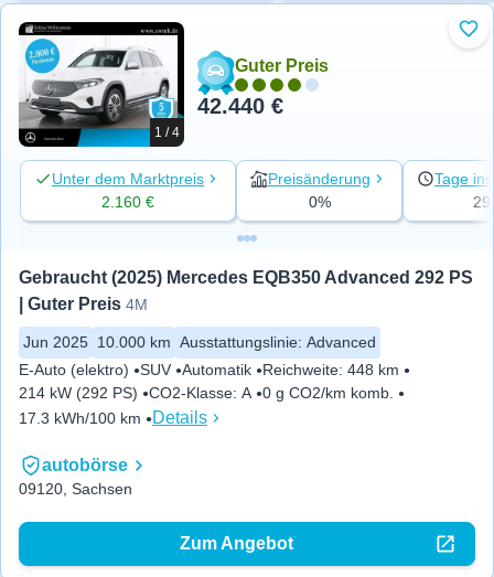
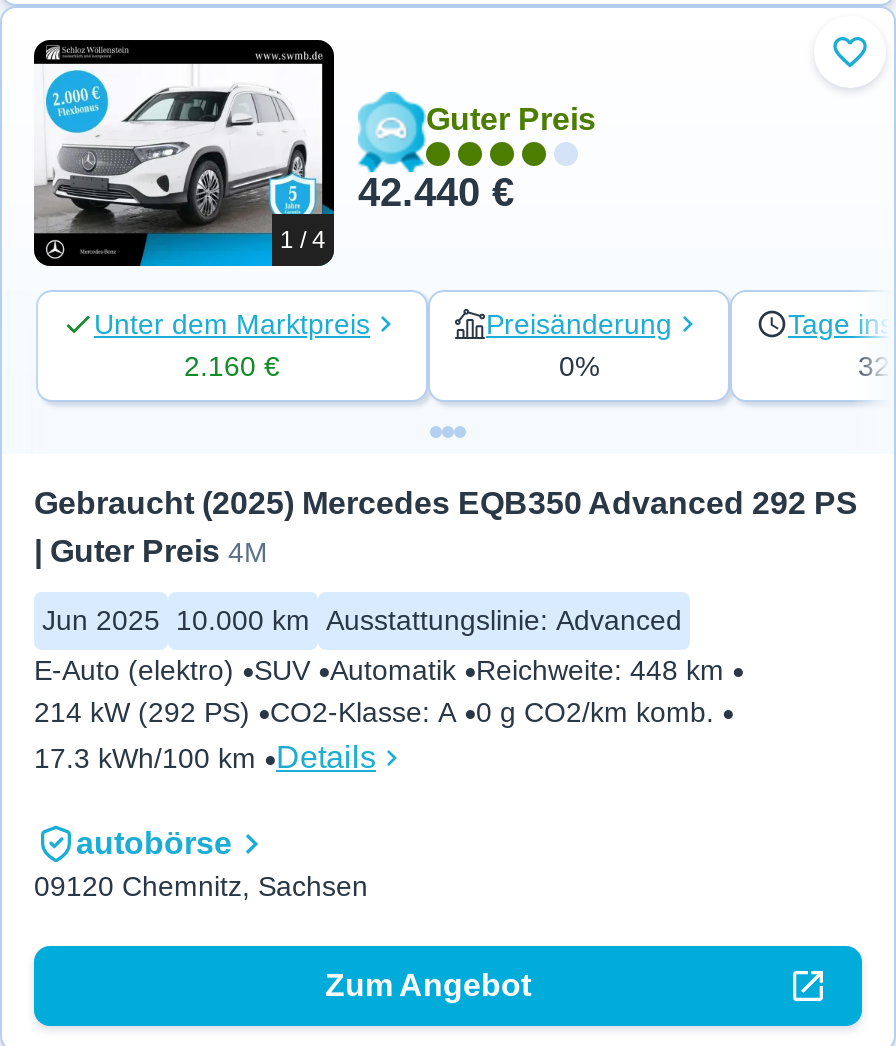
- 29
+ 32

- 09120, Sachsen
+ 09120 Chemnitz, Sachsen
